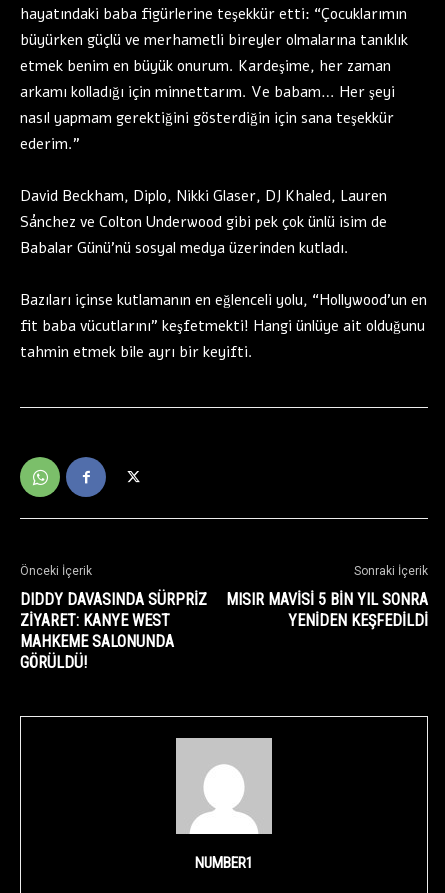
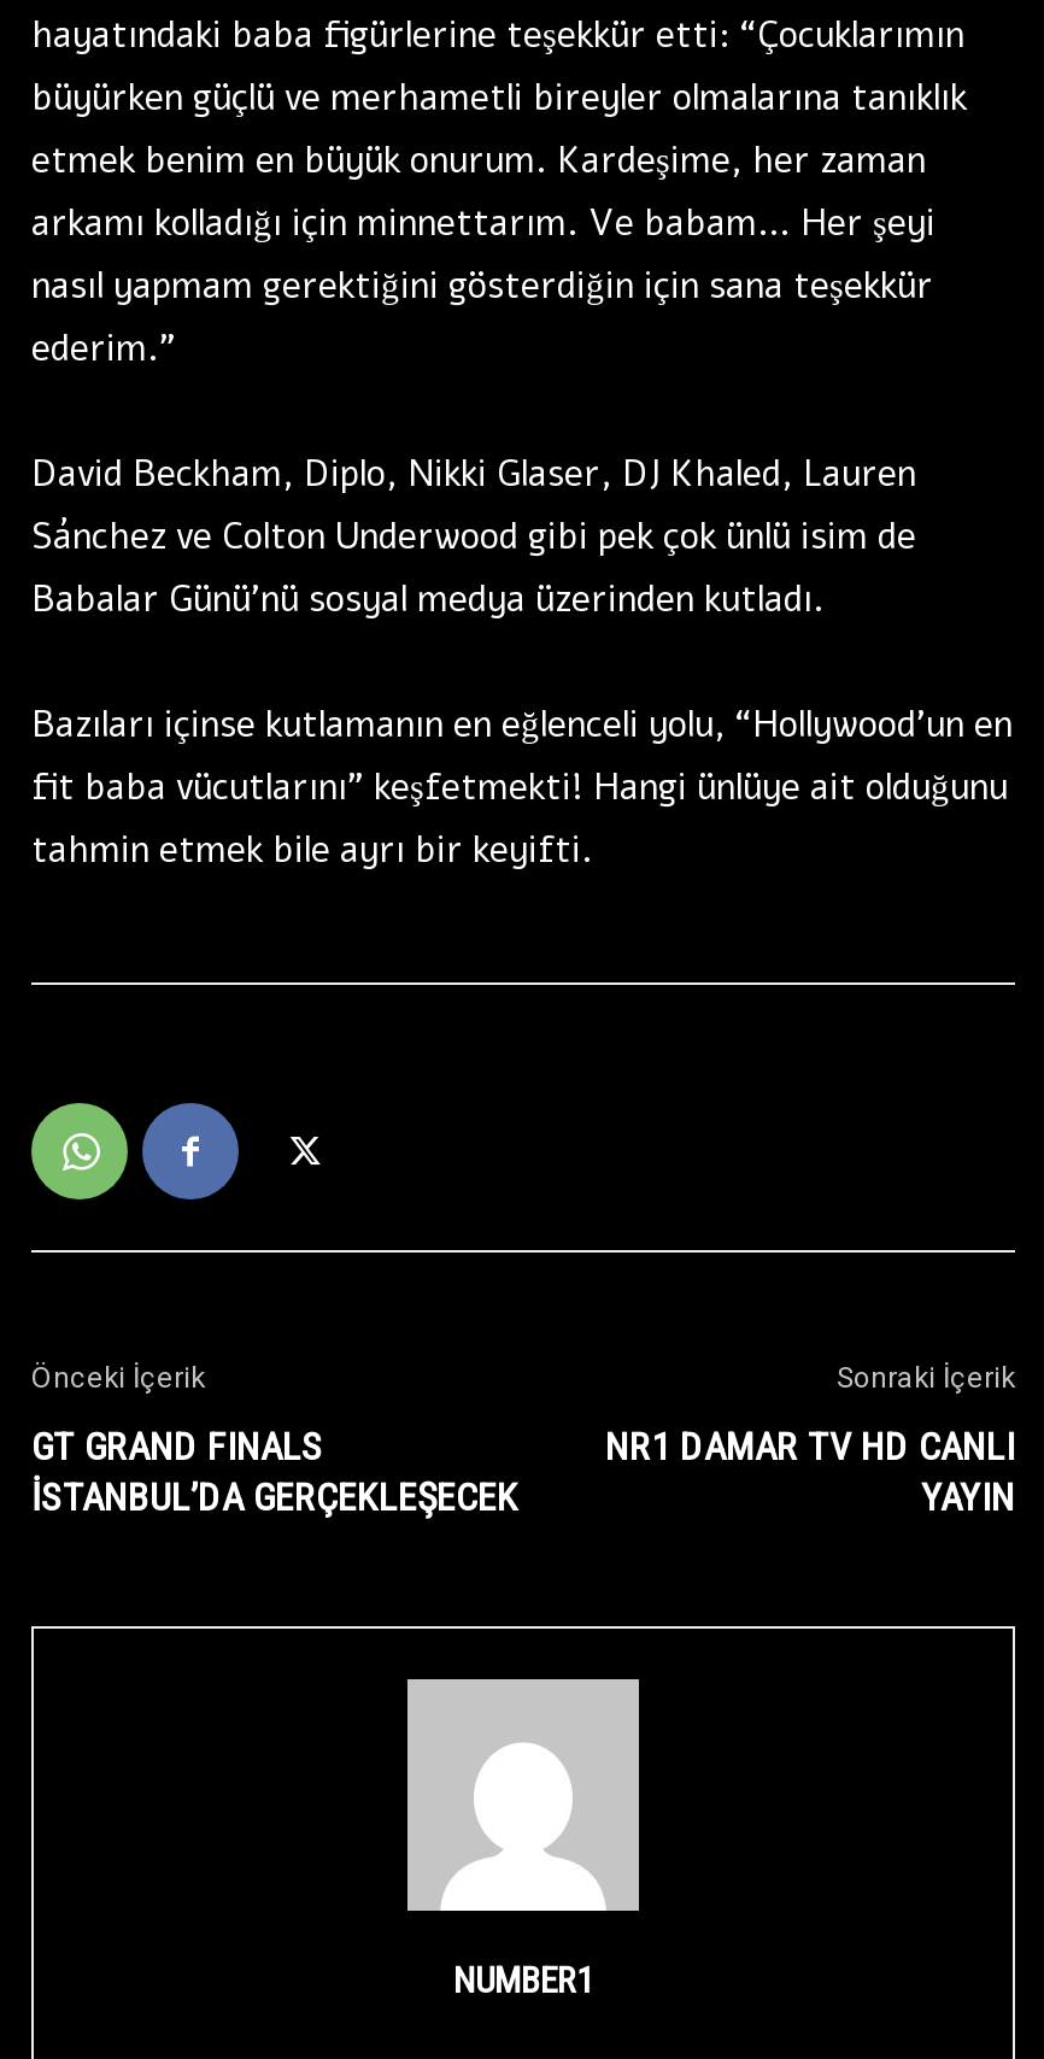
- DIDDY DAVASINDA SÜRPRIZ
- ZIYARET: KANYE WEST
- MAHKEME SALONUNDA
- GÖRÜLDÜ!
+ GT GRAND FINALS
+ İSTANBUL’DA GERÇEKLEŞECEK

- MISIR MAVISI 5 BIN YIL SONRA
- YENIDEN KEŞFEDILDI
+ NR1 DAMAR TV HD CANLI
+ YAYIN
